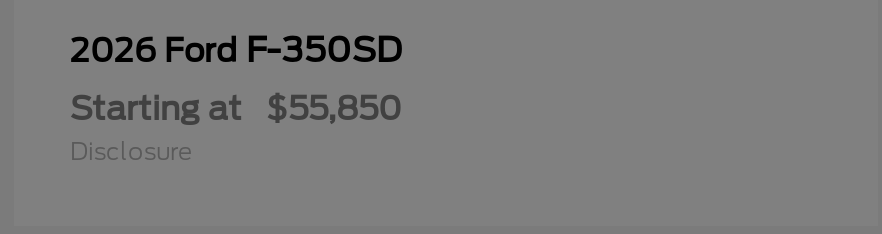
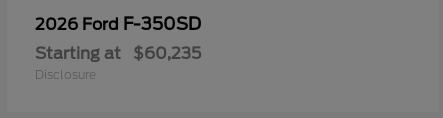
- Starting at $55,850
+ Starting at $60,235
